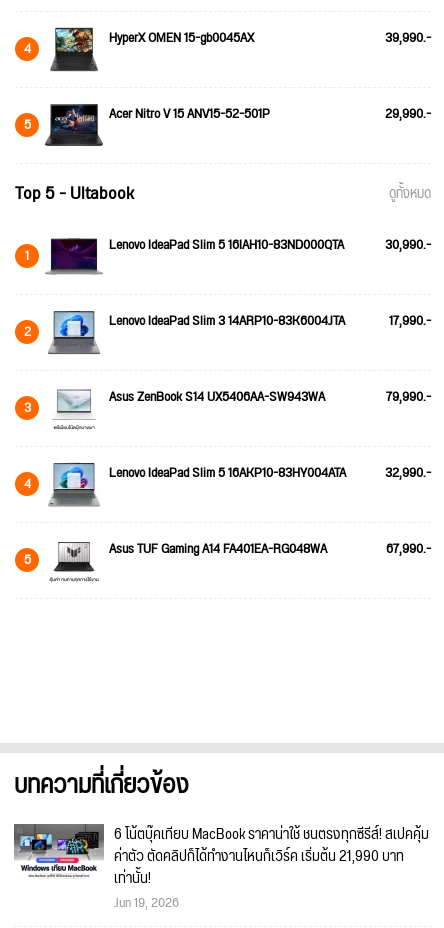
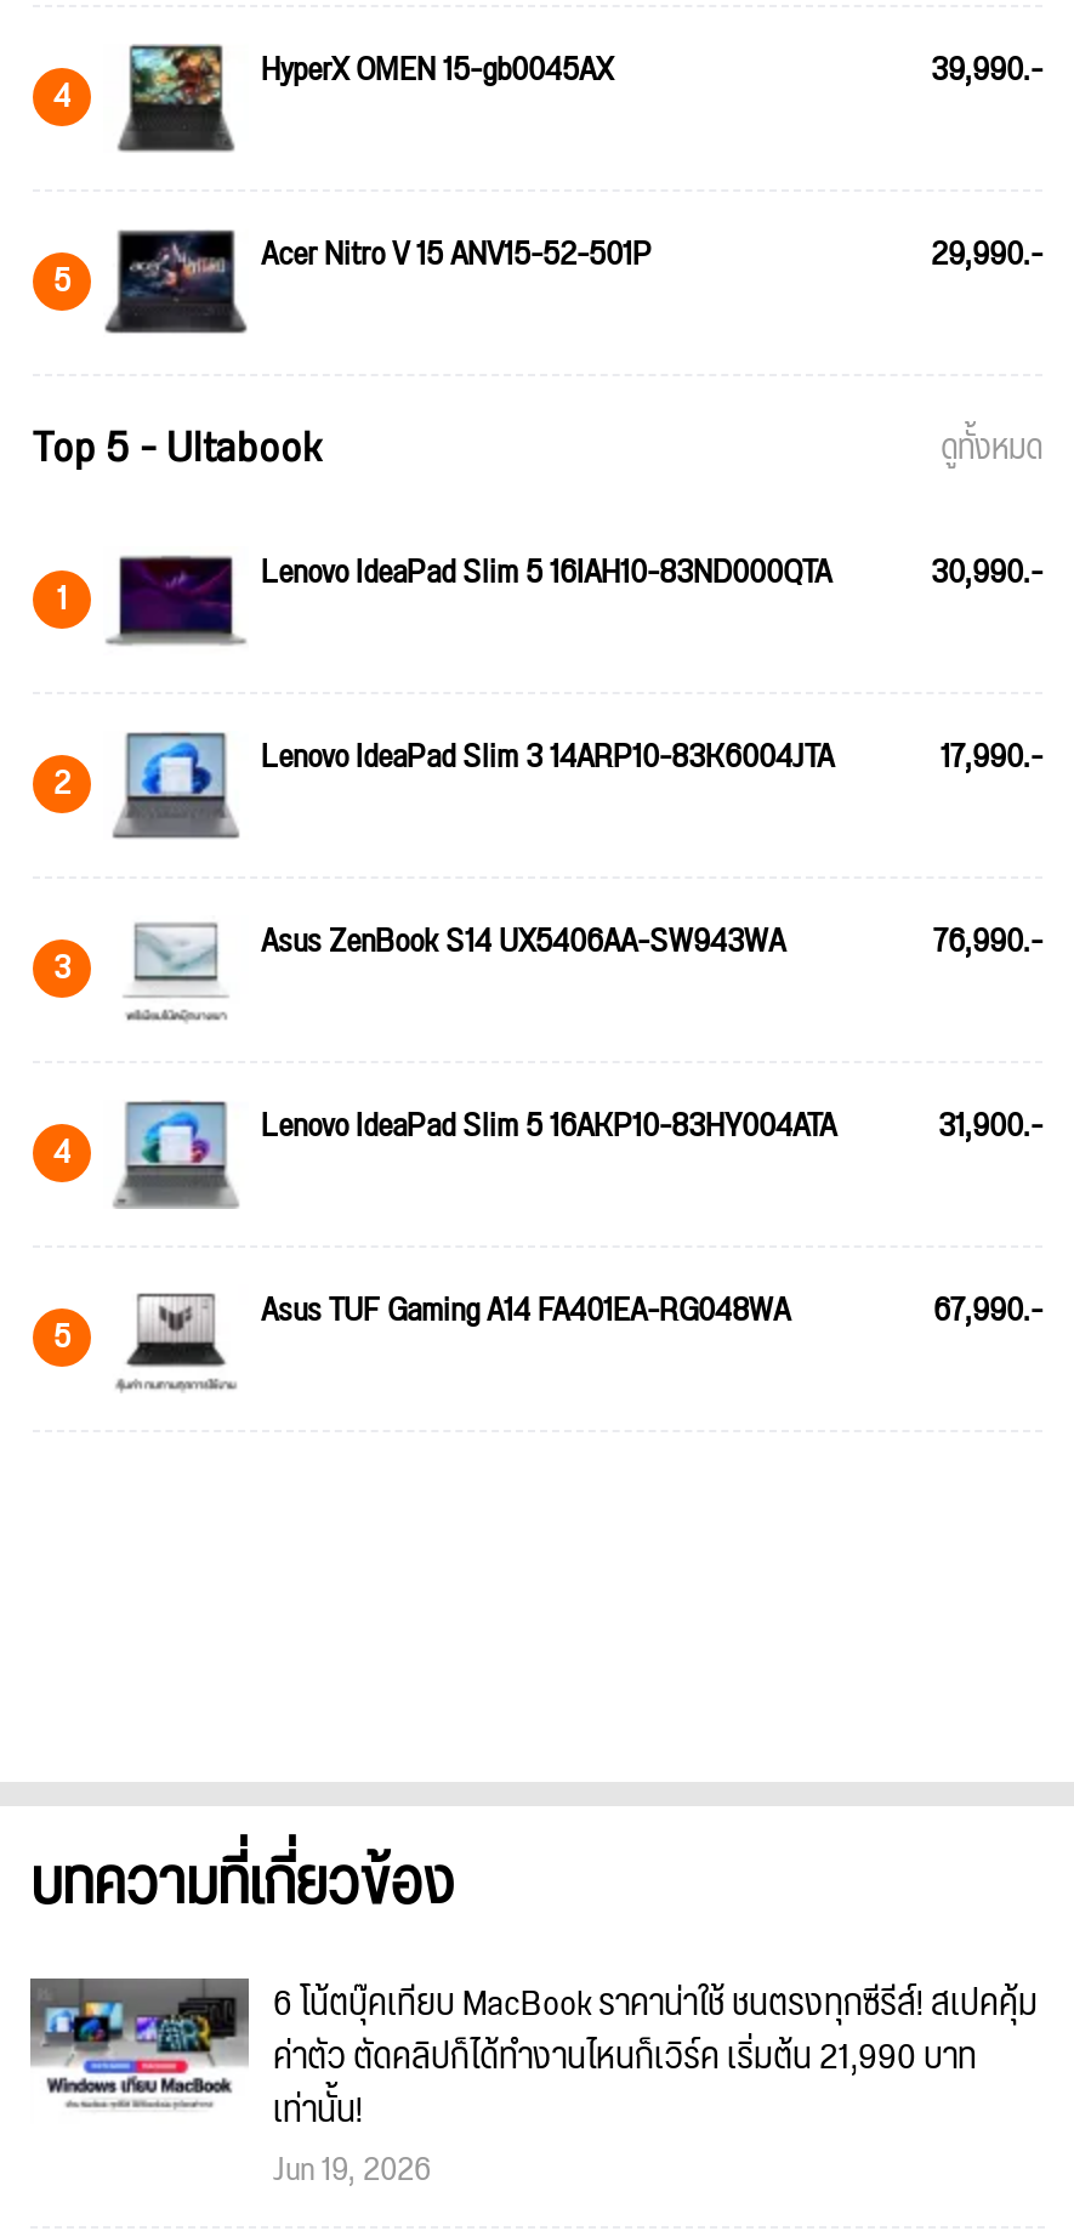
- 79,990.-
+ 76,990.-

- Lenovo IdeaPad Slim 5 16AKP10-83HY004ATA 32,990.-
+ Lenovo IdeaPad Slim 5 16AKP10-83HY004ATA 31,900.-
